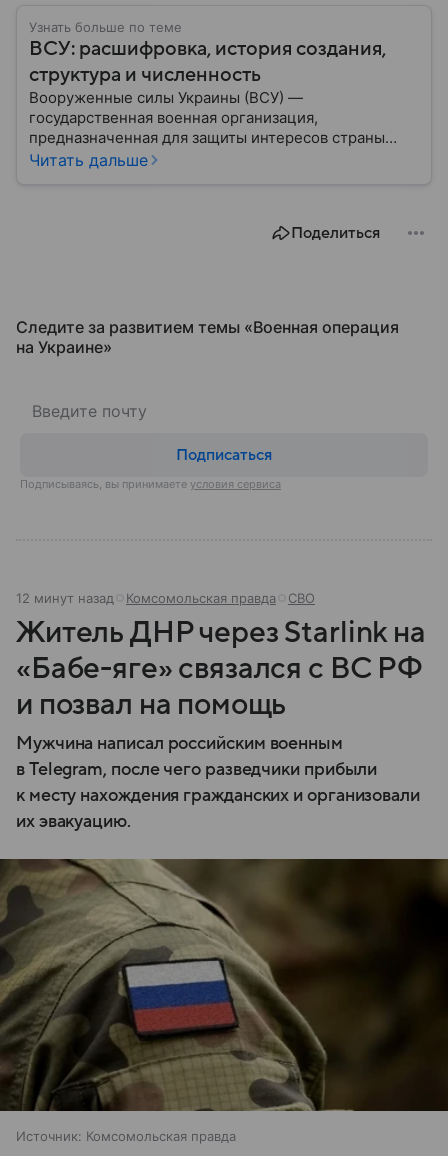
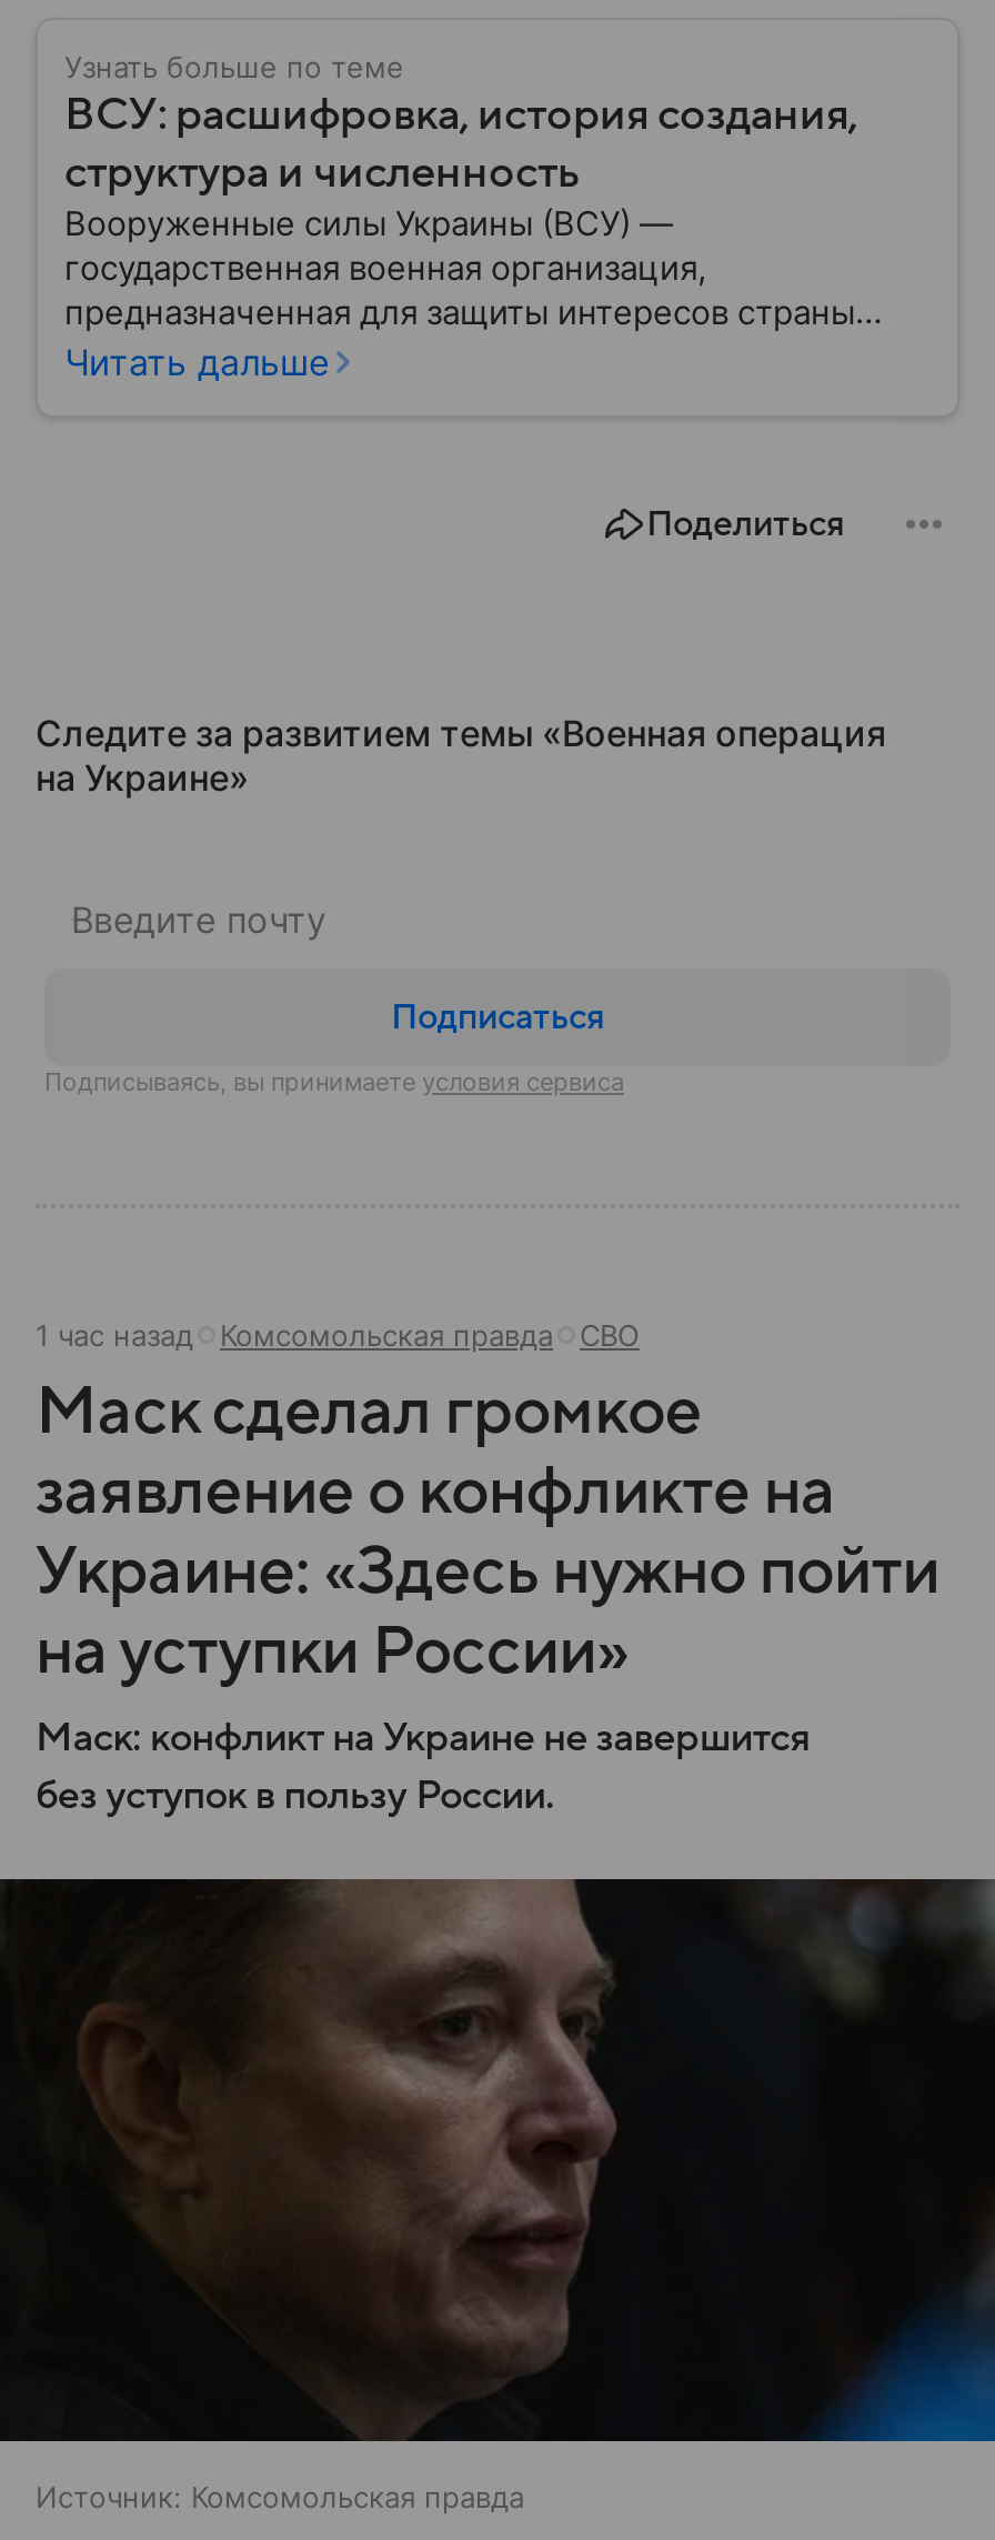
- 12 минут назад Комсомольская правда СВО
+ 1 час назад Комсомольская правда СВО

- Житель ДНР через Starlink на
- «Бабе-яге» связался с ВС РФ
- и позвал на помощь
- Мужчина написал российским военным
- в Telegram, после чего разведчики прибыли
- к месту нахождения гражданских и организовали
- их эвакуацию.
+ Маск сделал громкое
+ заявление о конфликте на
+ Украине: «Здесь нужно пойти
+ на уступки России»
+ Маск: конфликт на Украине не завершится
+ без уступок в пользу России.

- [image]
+ [image]
